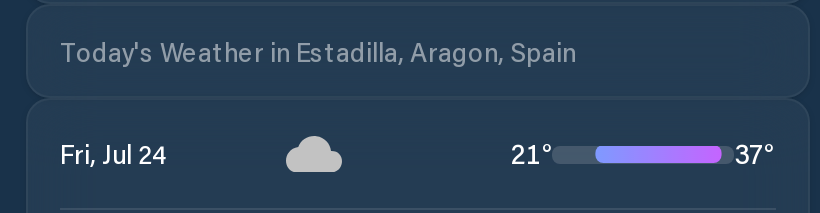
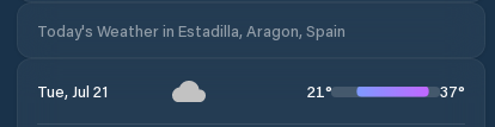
- Fri, Jul 24
+ Tue, Jul 21
